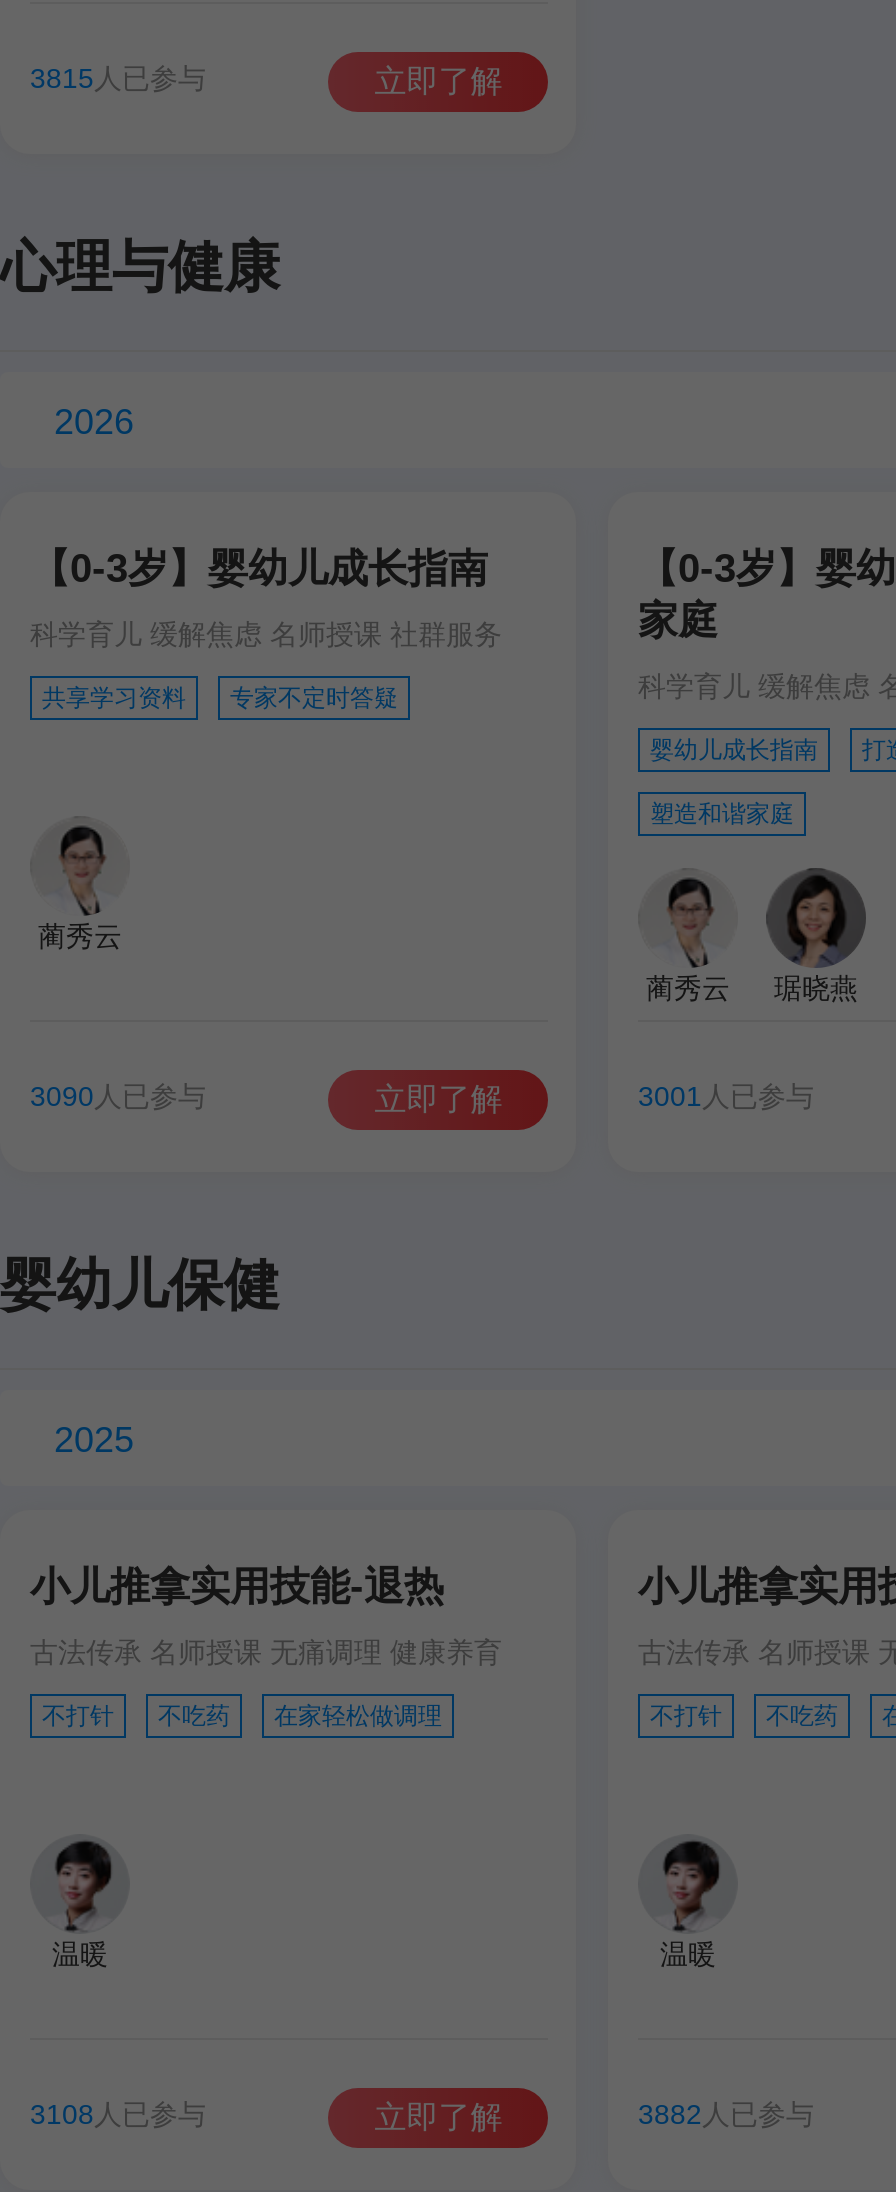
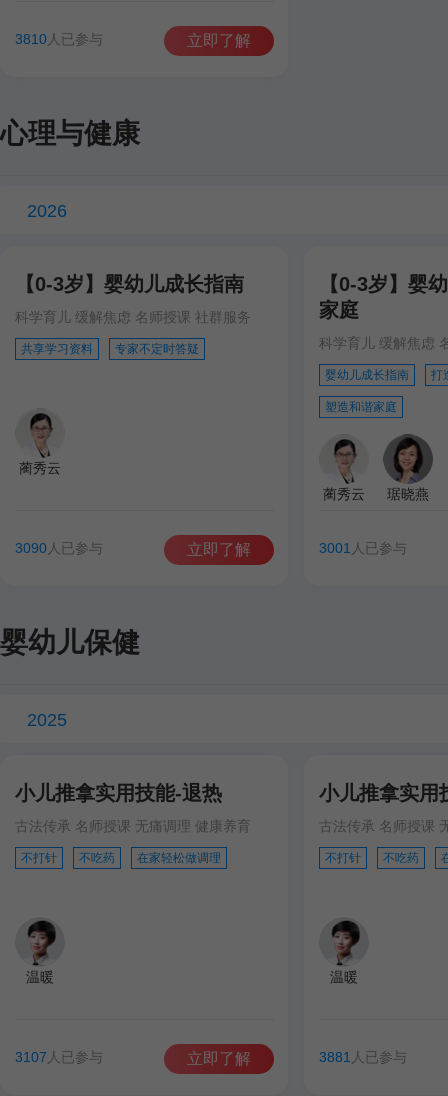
- 3815人已参与
+ 3810人已参与

- 3108人已参与
+ 3107人已参与

- 3882人已参与
+ 3881人已参与
